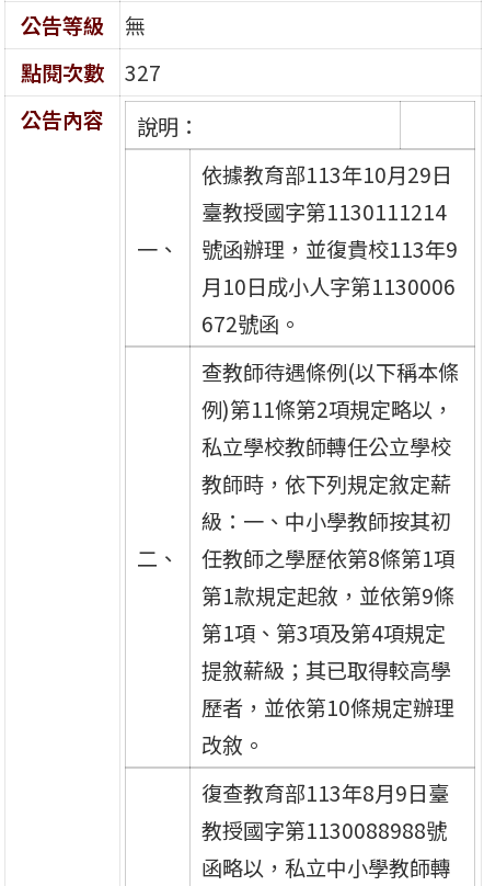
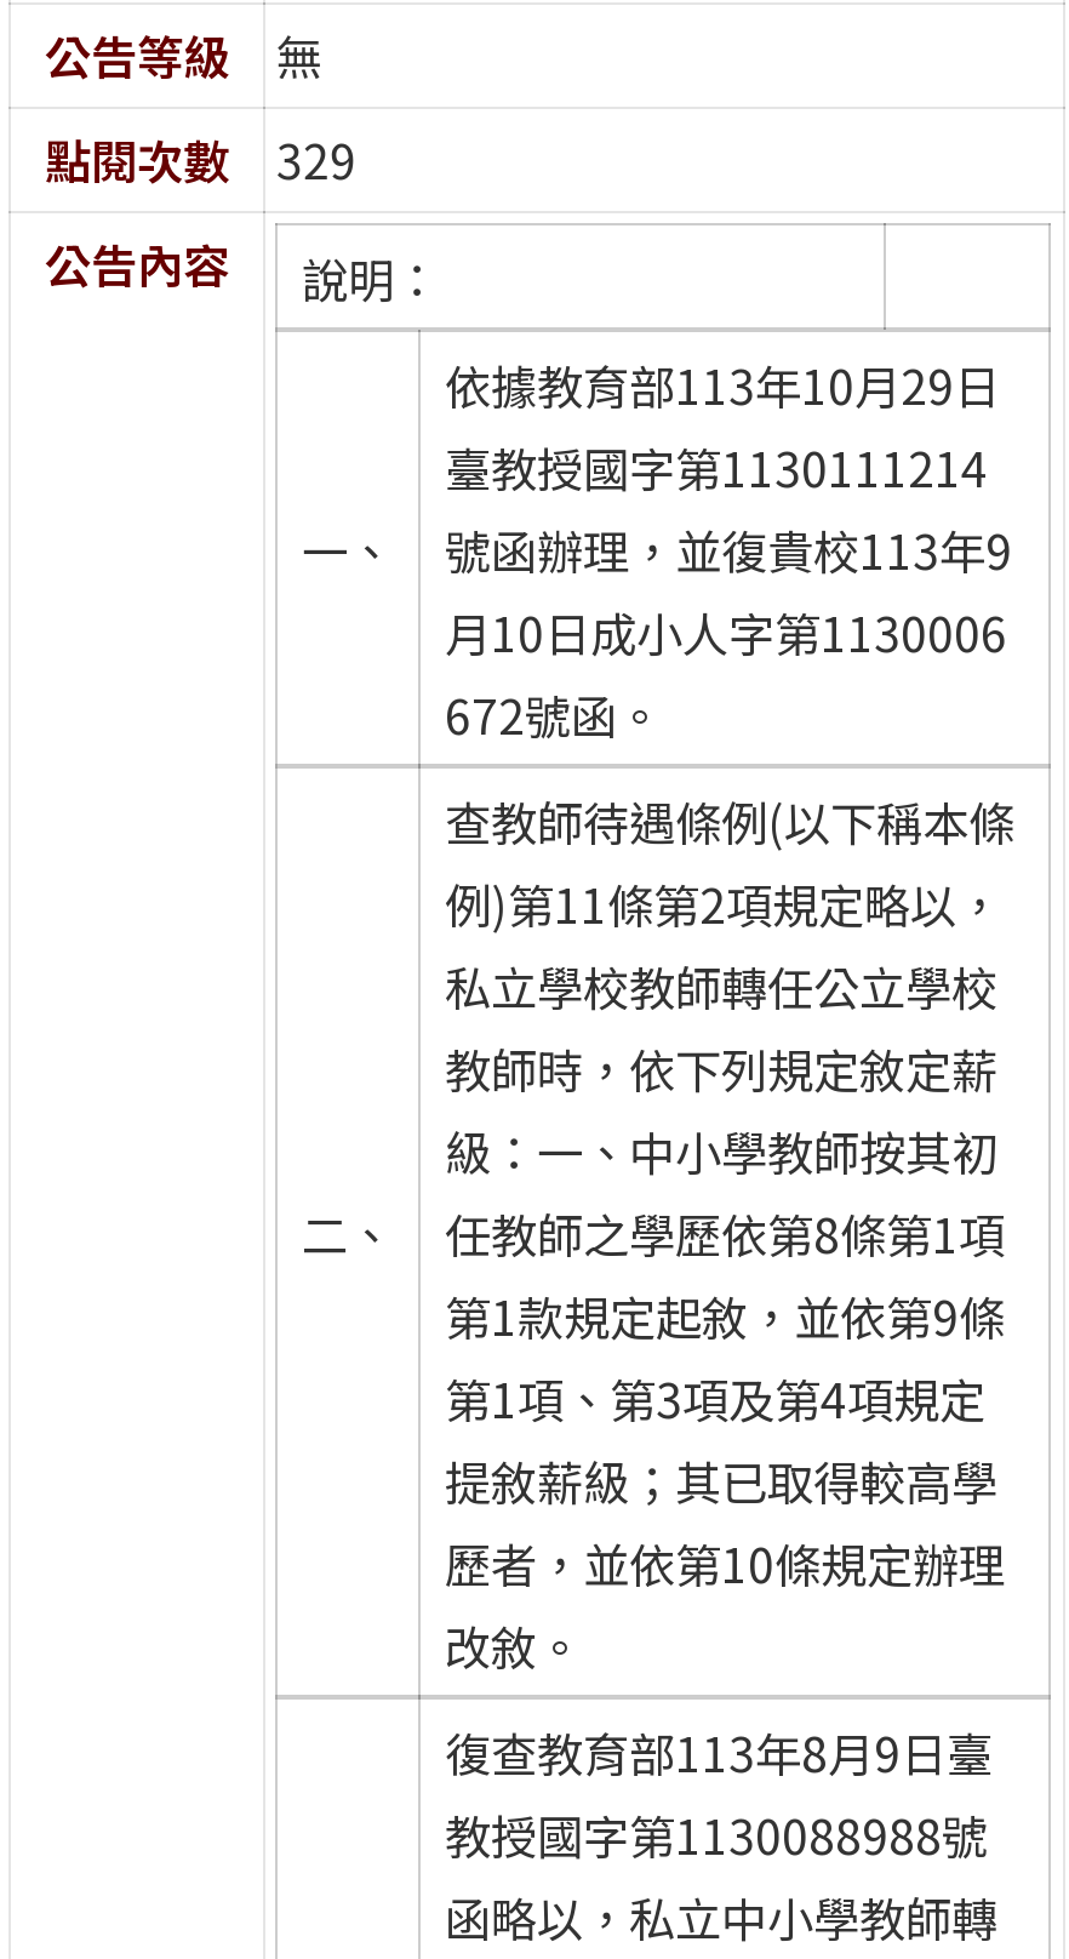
- 點閱次數 327
+ 點閱次數 329
